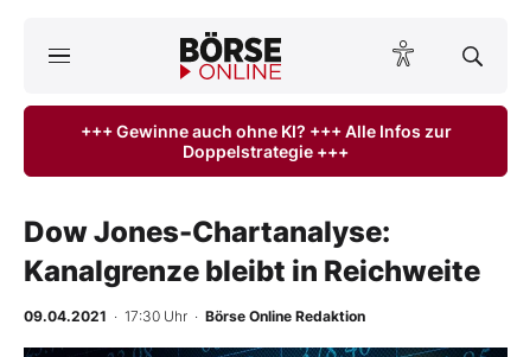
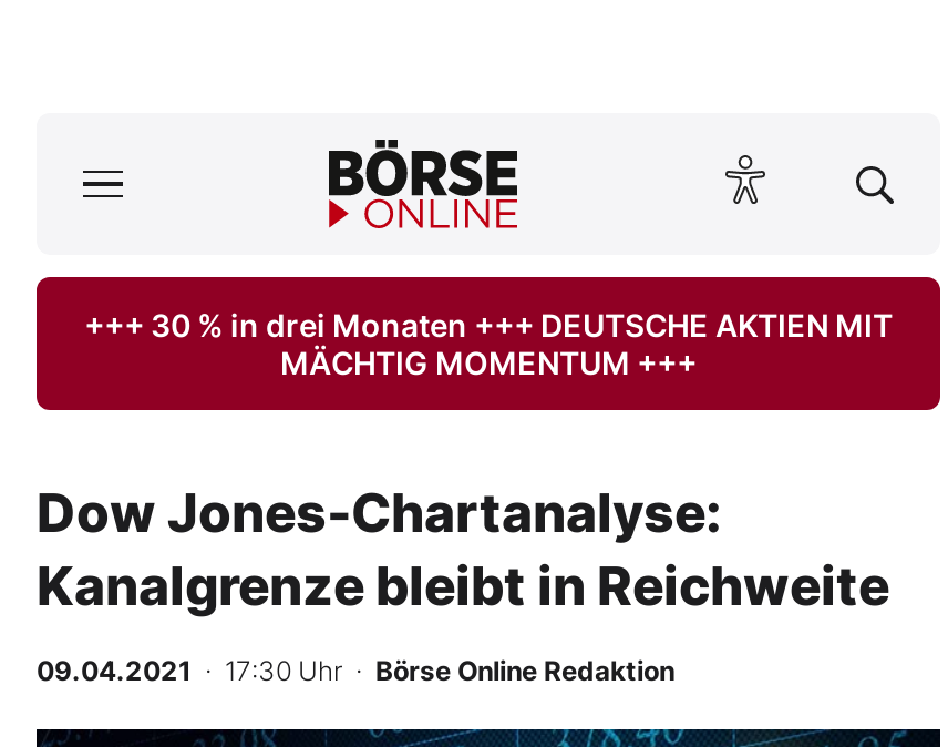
- +++ Gewinne auch ohne KI? +++ Alle Infos zur
- Doppelstrategie +++
+ +++ 30 % in drei Monaten +++ DEUTSCHE AKTIEN MIT
+ MÄCHTIG MOMENTUM +++
